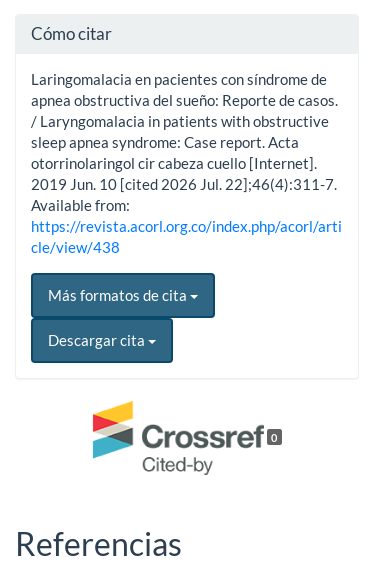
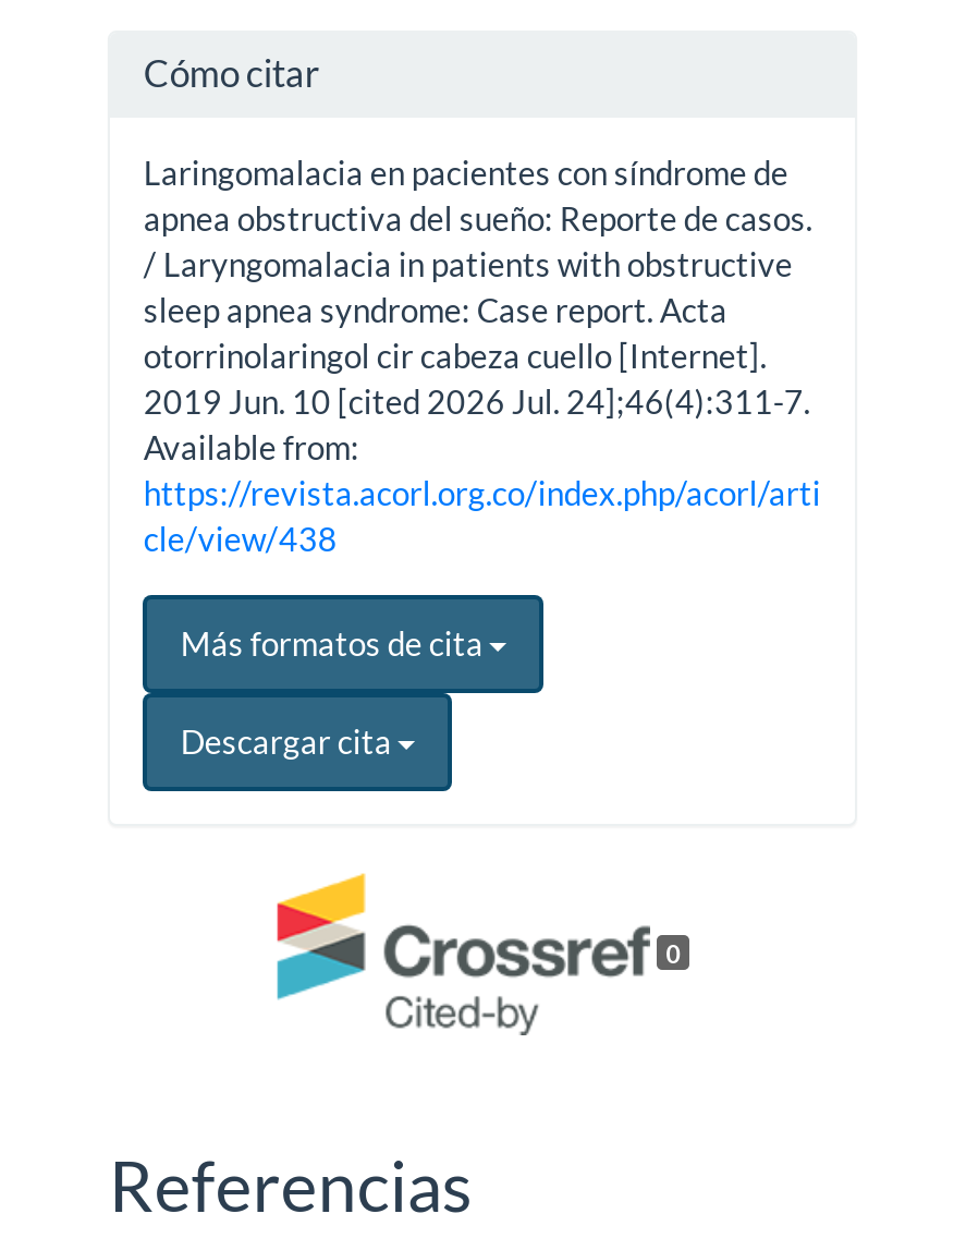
- 2019 Jun. 10 [cited 2026 Jul. 22];46(4):311-7.
+ 2019 Jun. 10 [cited 2026 Jul. 24];46(4):311-7.
